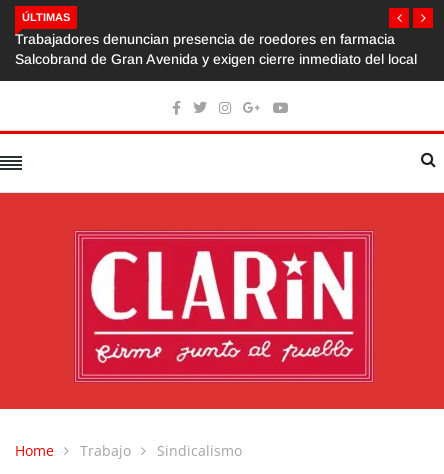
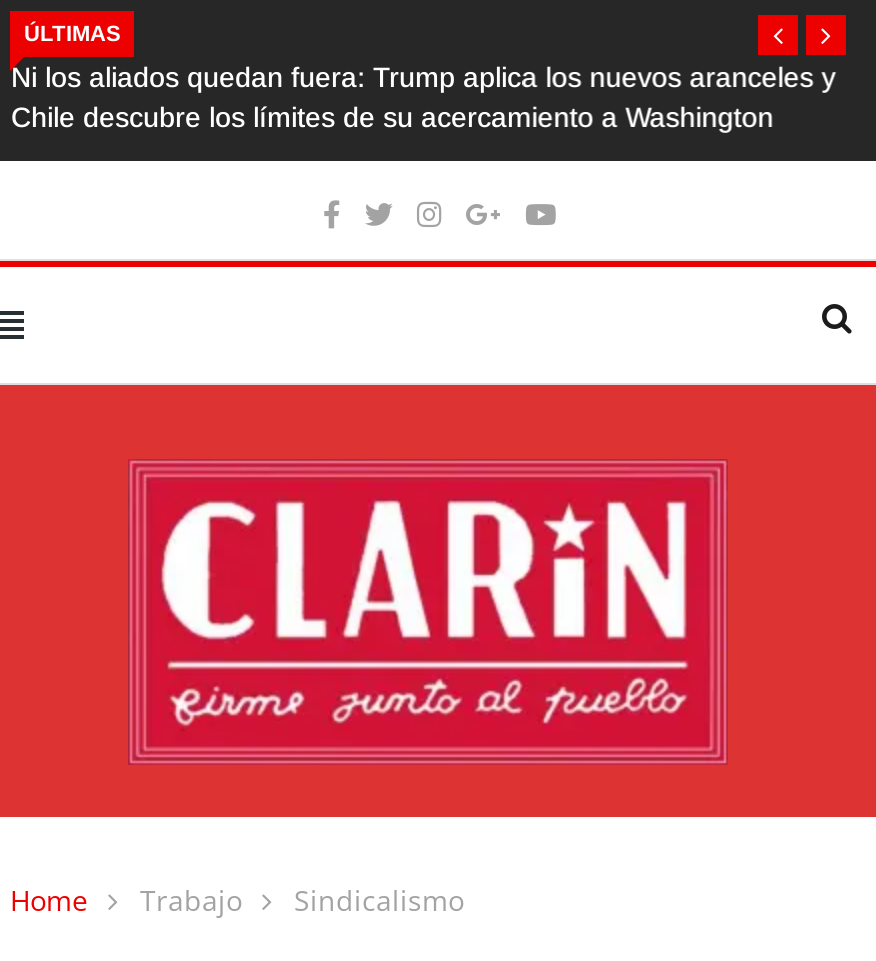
- Trabajadores denuncian presencia de roedores en farmacia
- Salcobrand de Gran Avenida y exigen cierre inmediato del local
+ Ni los aliados quedan fuera: Trump aplica los nuevos aranceles y
+ Chile descubre los límites de su acercamiento a Washington
